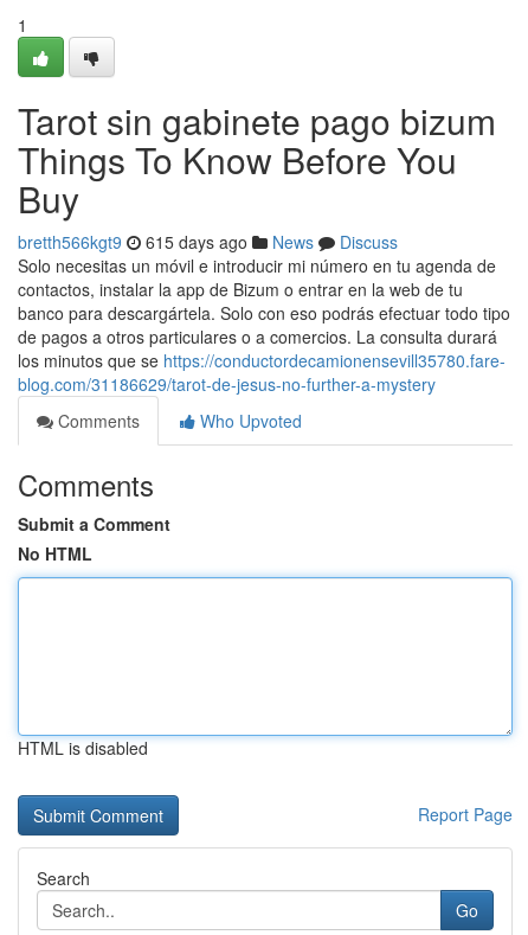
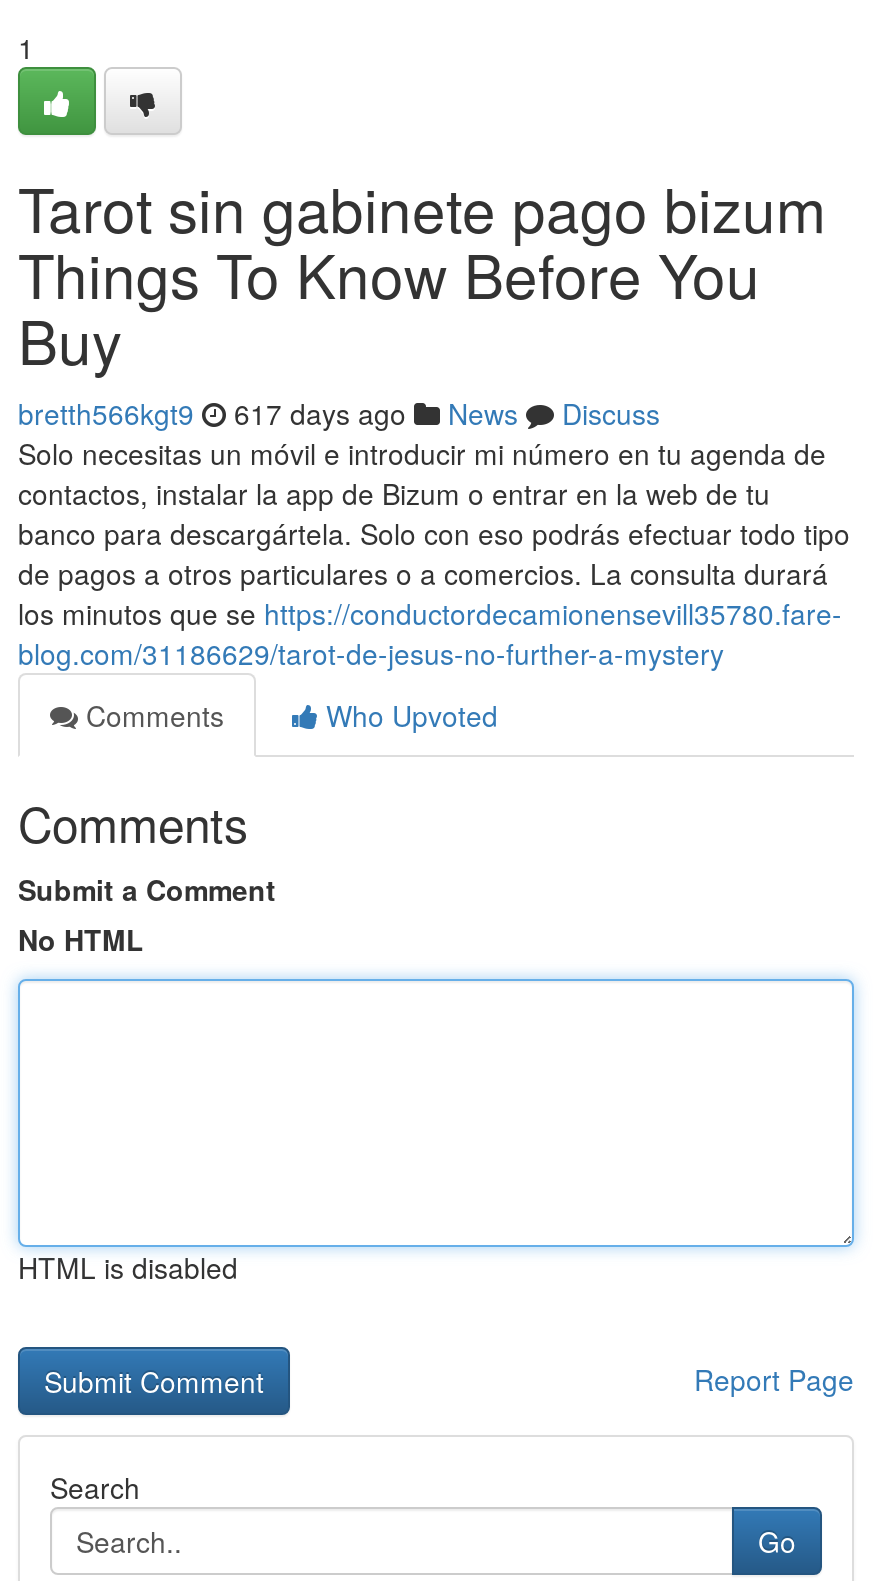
- bretth566kgt9 615 days ago News Discuss
+ bretth566kgt9 617 days ago News Discuss
